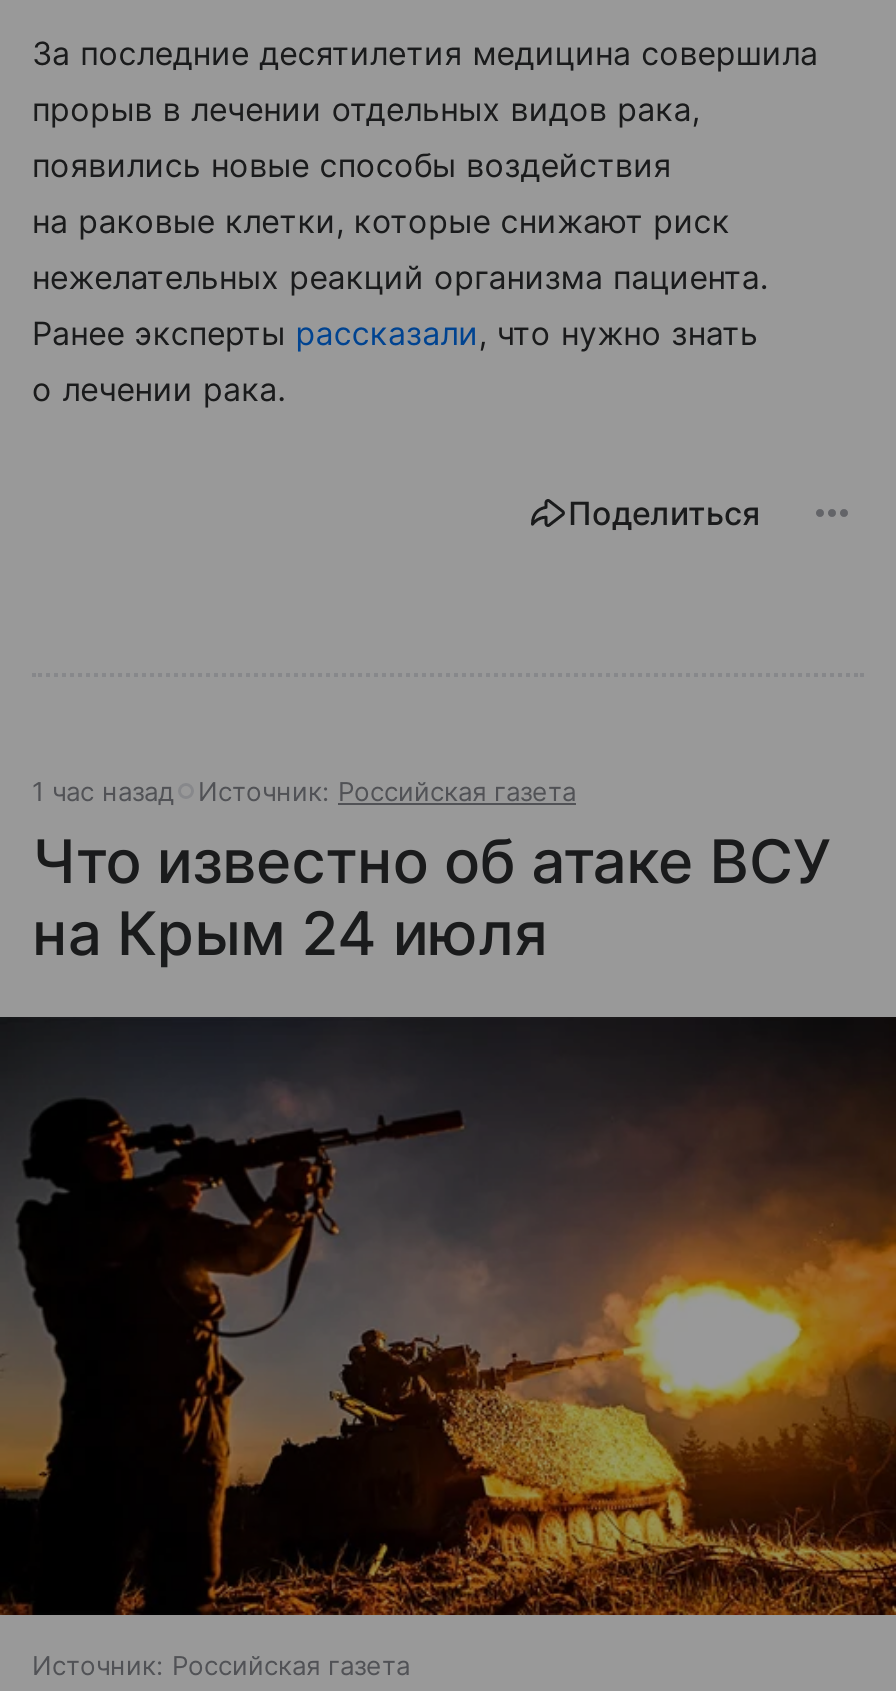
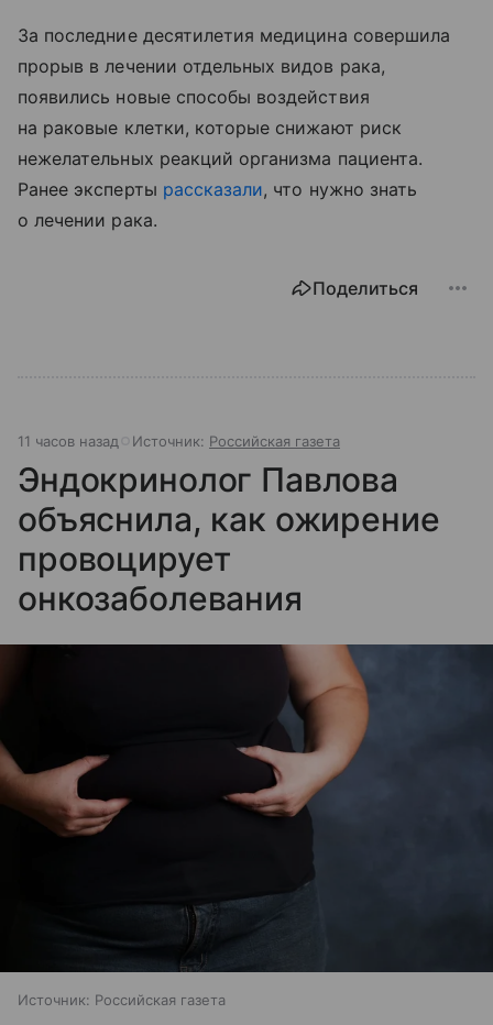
- 1 час назад Источник: Российская газета
+ 11 часов назад Источник: Российская газета

- Что известно об атаке ВСУ
- на Крым 24 июля
+ Эндокринолог Павлова
+ объяснила, как ожирение
+ провоцирует
+ онкозаболевания

- [image]
+ [image]
